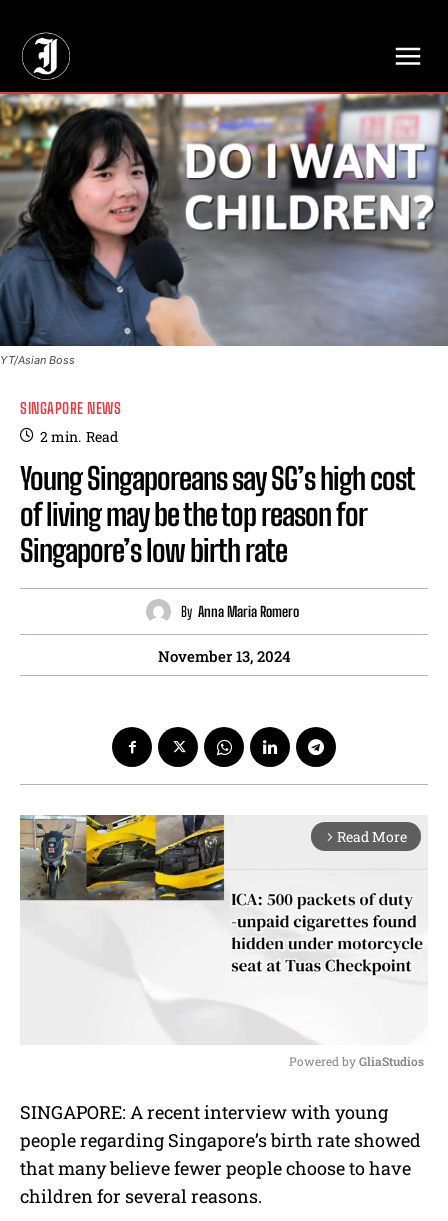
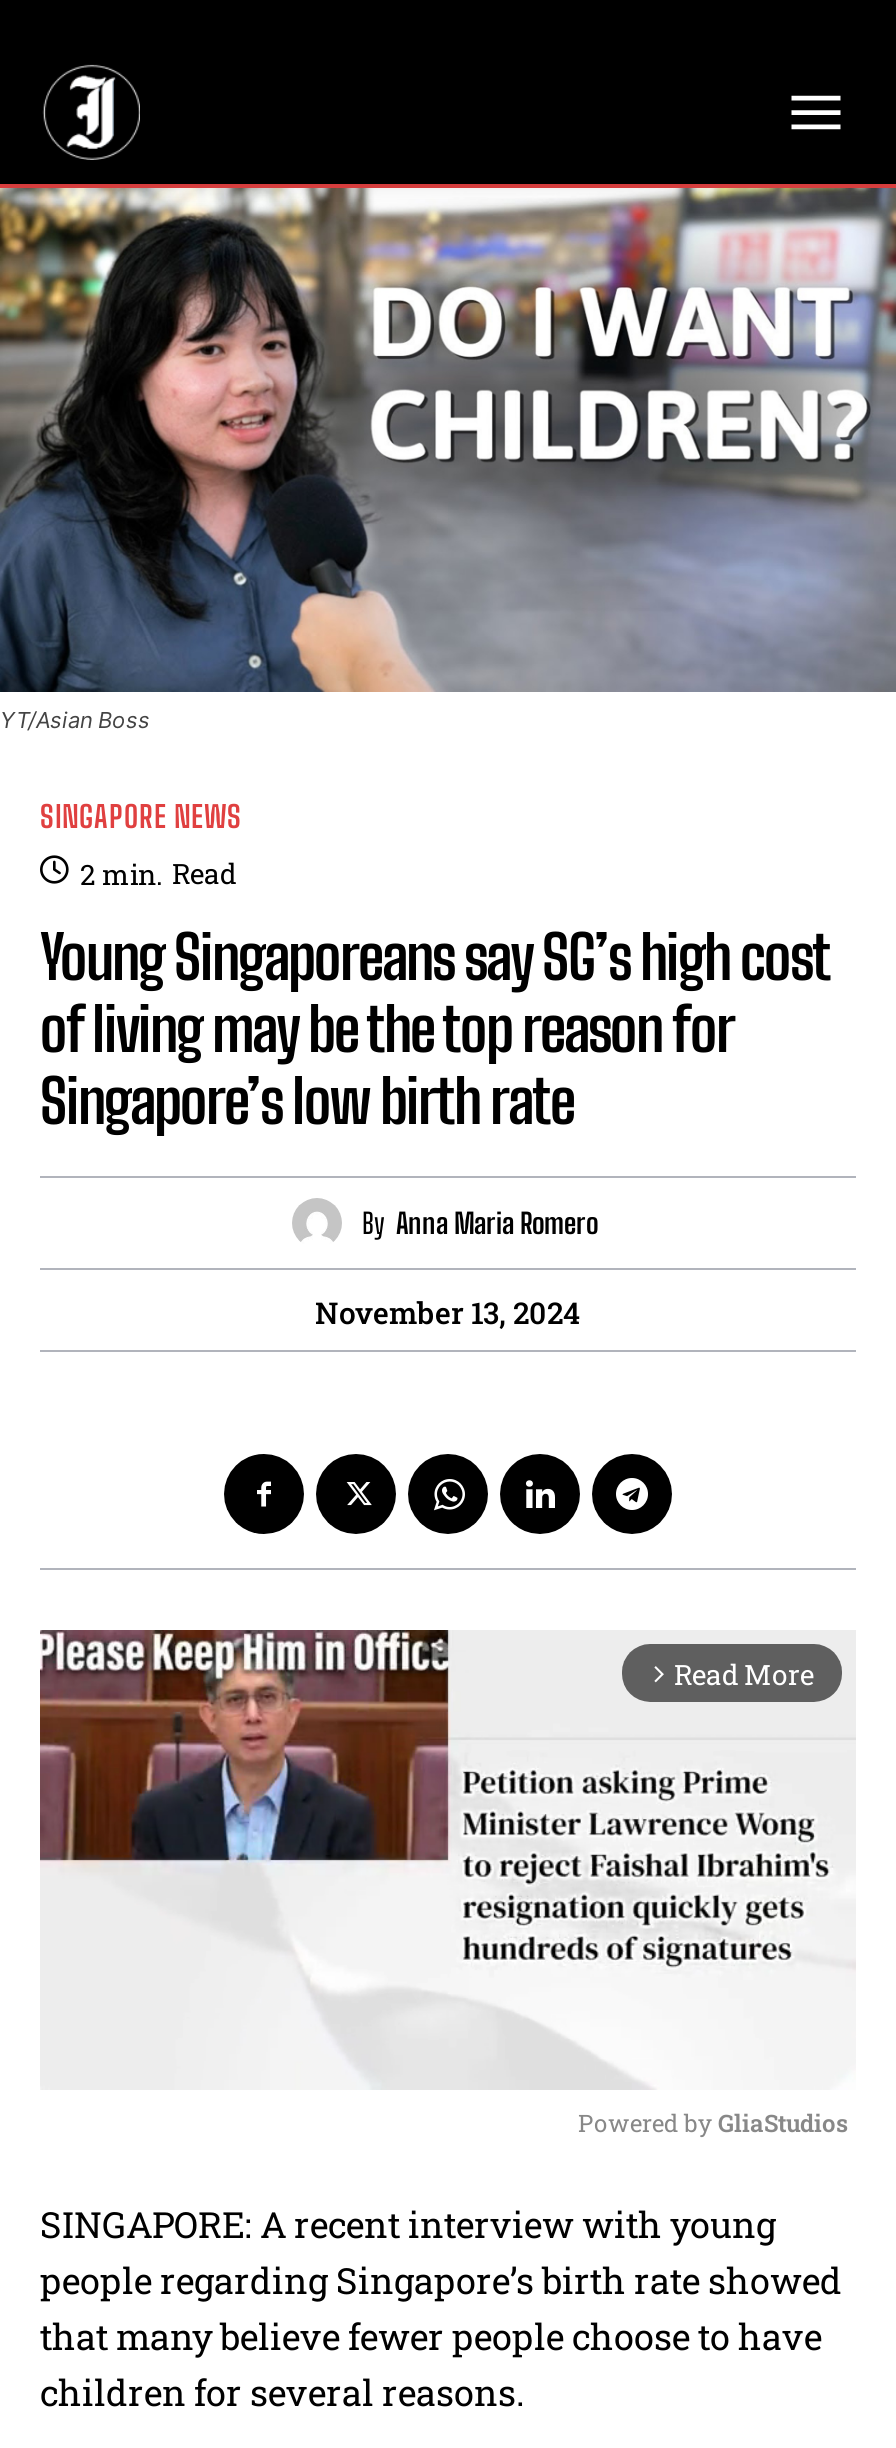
- [image]
+ [image]
